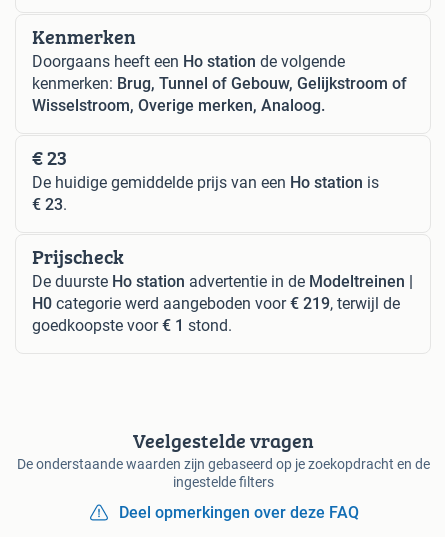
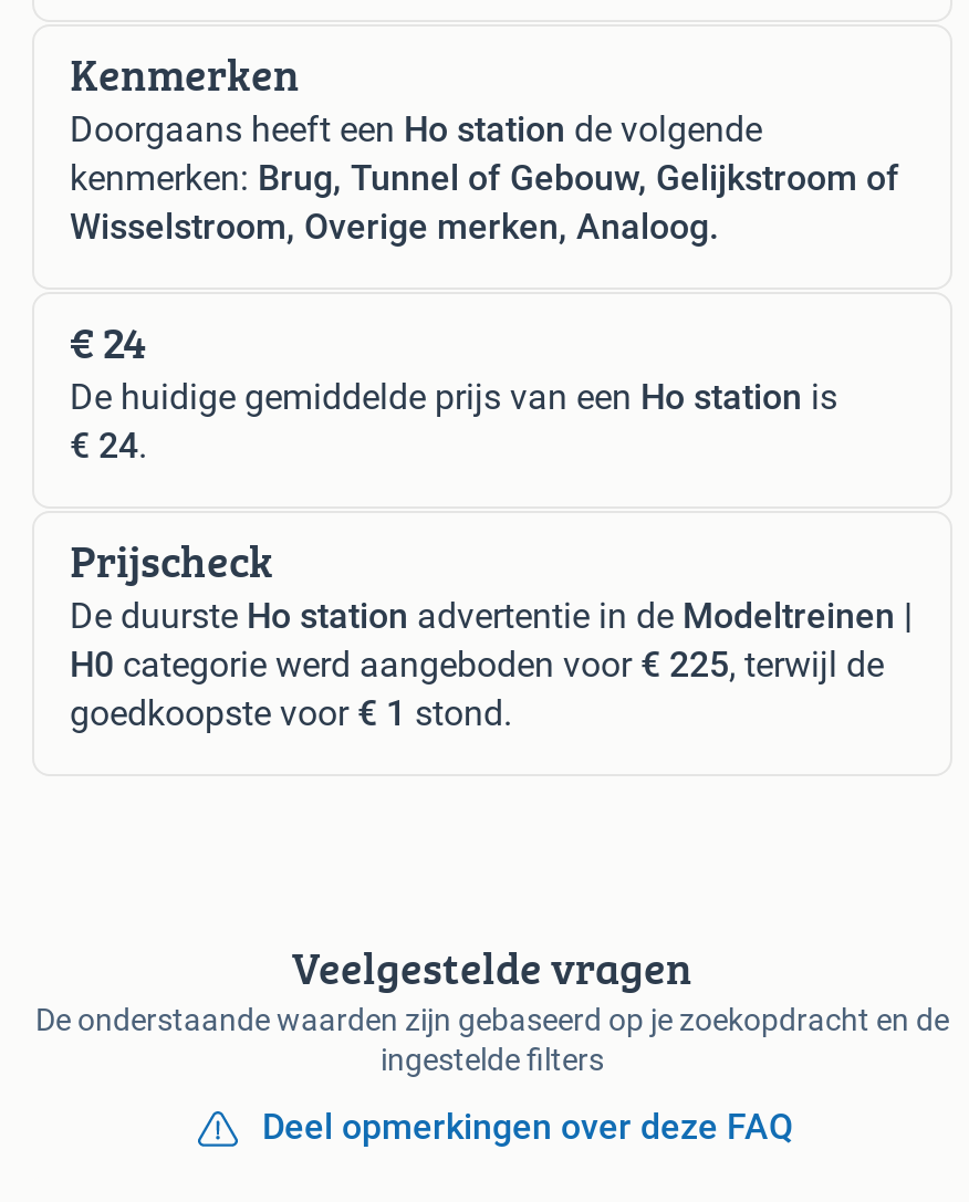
- € 23
+ € 24

- € 23.
+ € 24.

- H0 categorie werd aangeboden voor € 219, terwijl de
+ H0 categorie werd aangeboden voor € 225, terwijl de
